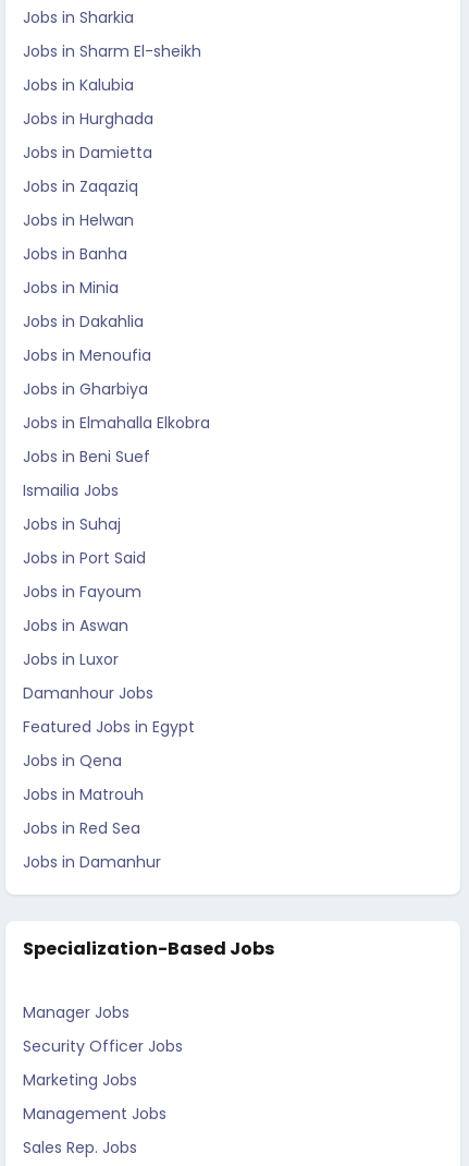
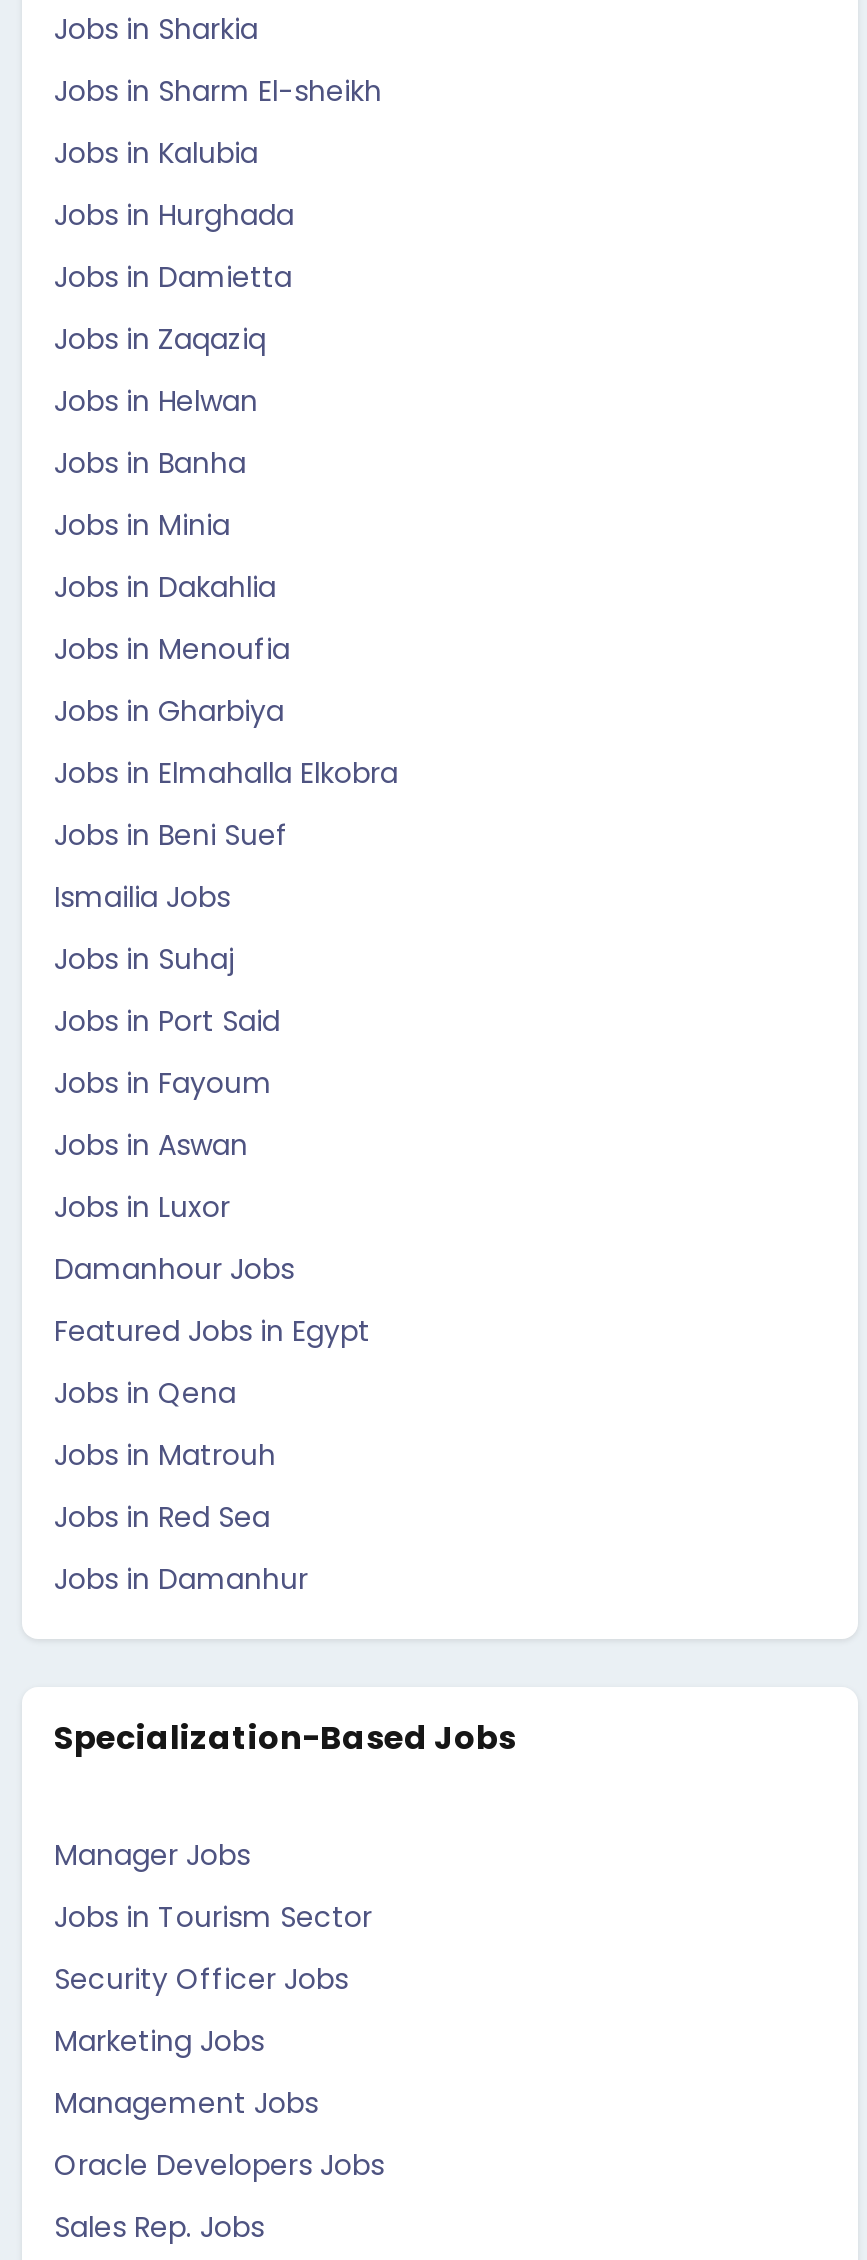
+ Jobs in Tourism Sector

+ Oracle Developers Jobs
